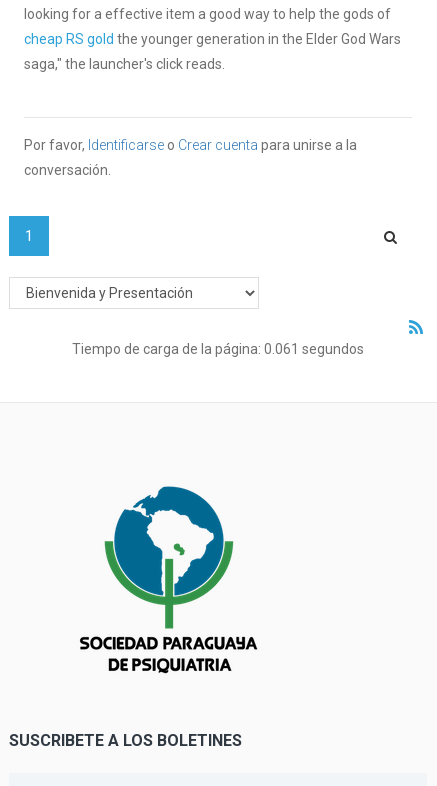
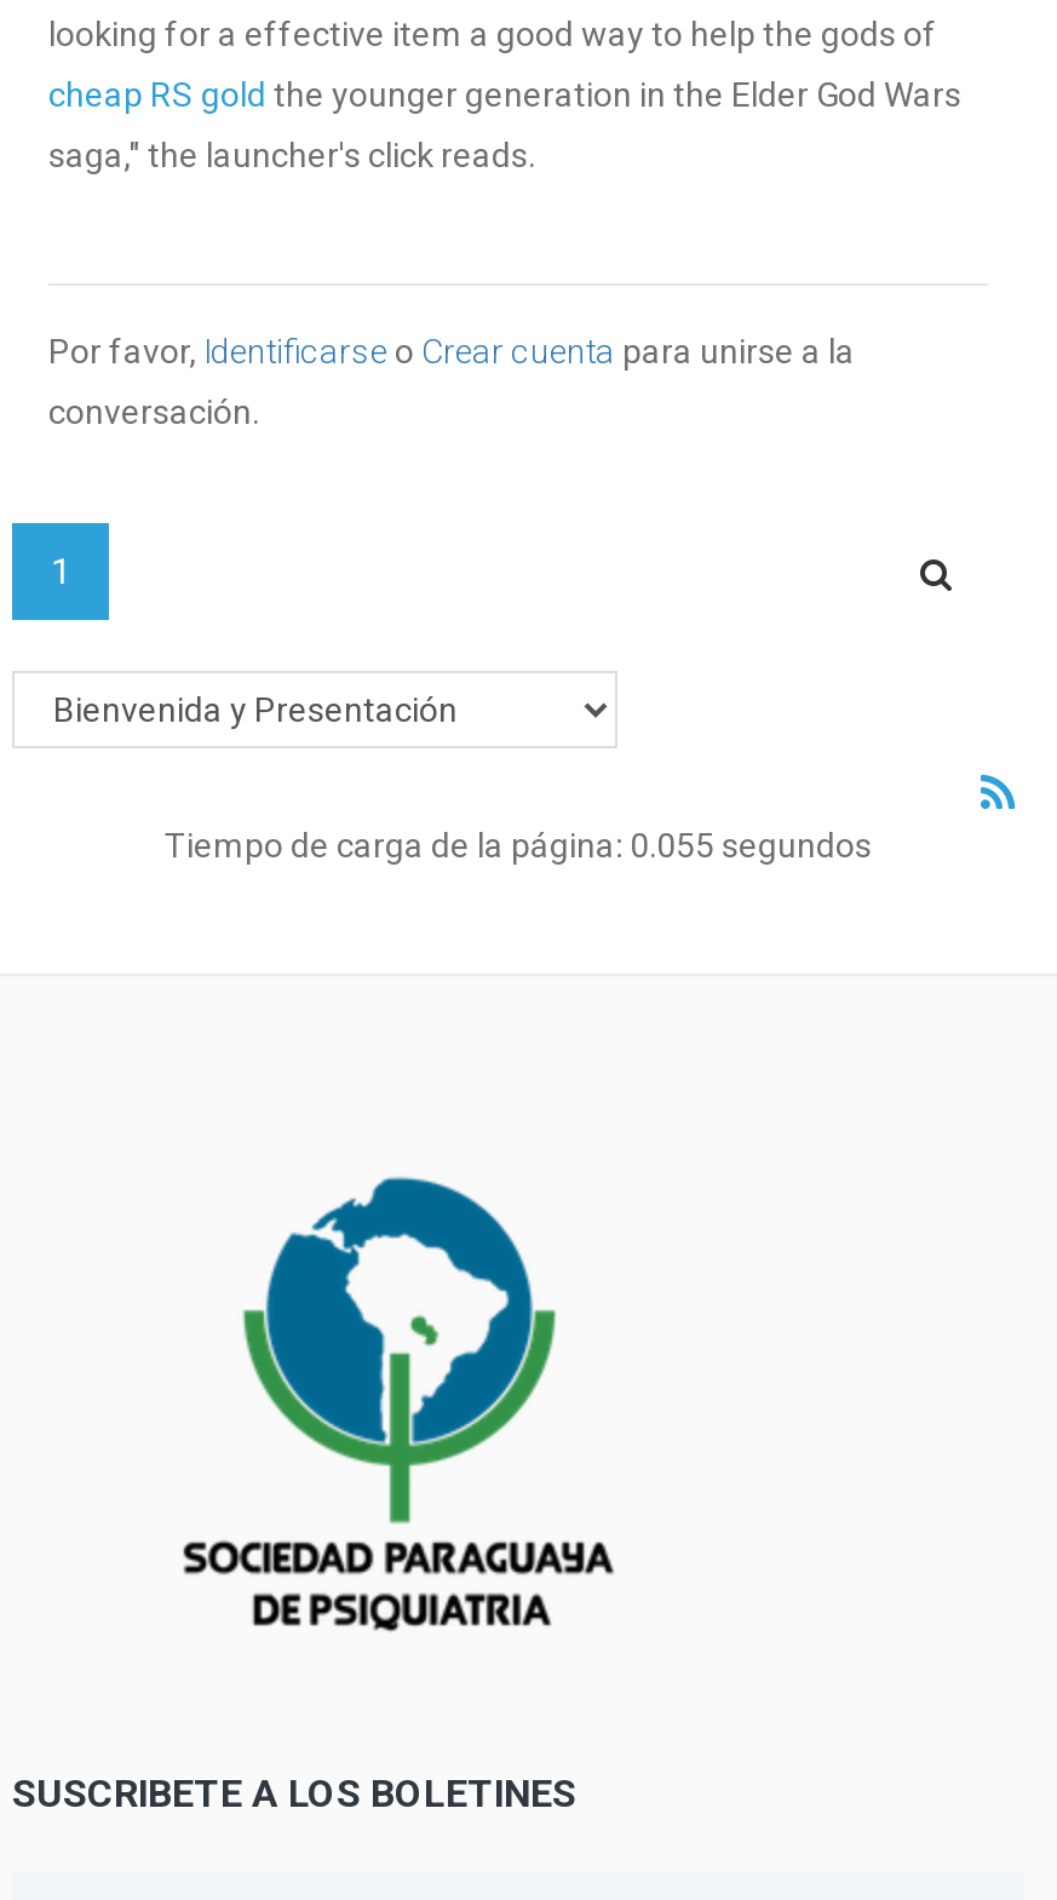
- Tiempo de carga de la página: 0.061 segundos
+ Tiempo de carga de la página: 0.055 segundos
